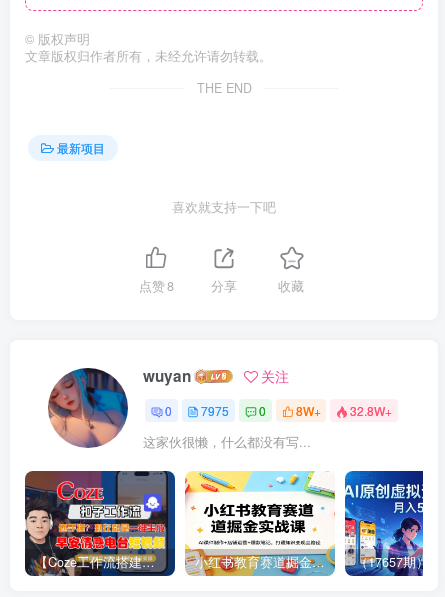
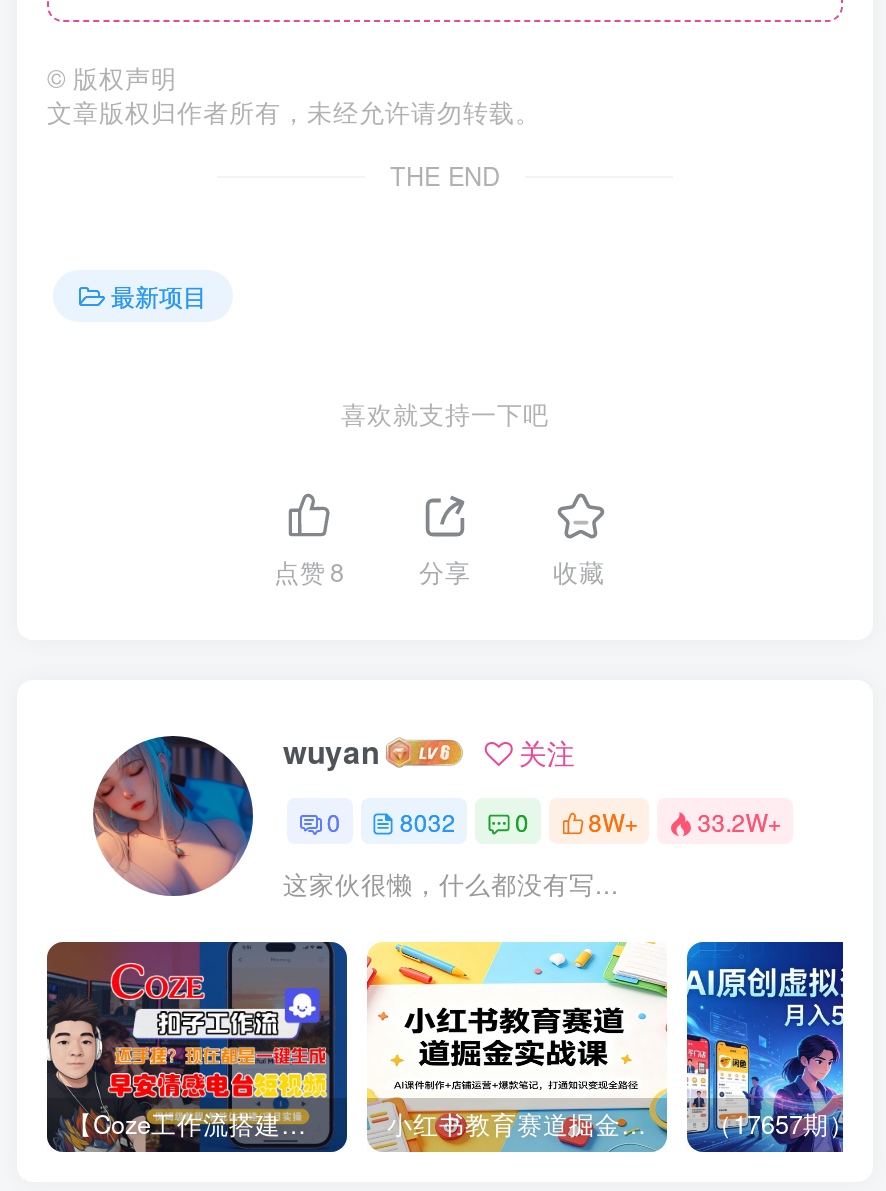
- 7975
+ 8032

- 32.8W+
+ 33.2W+
